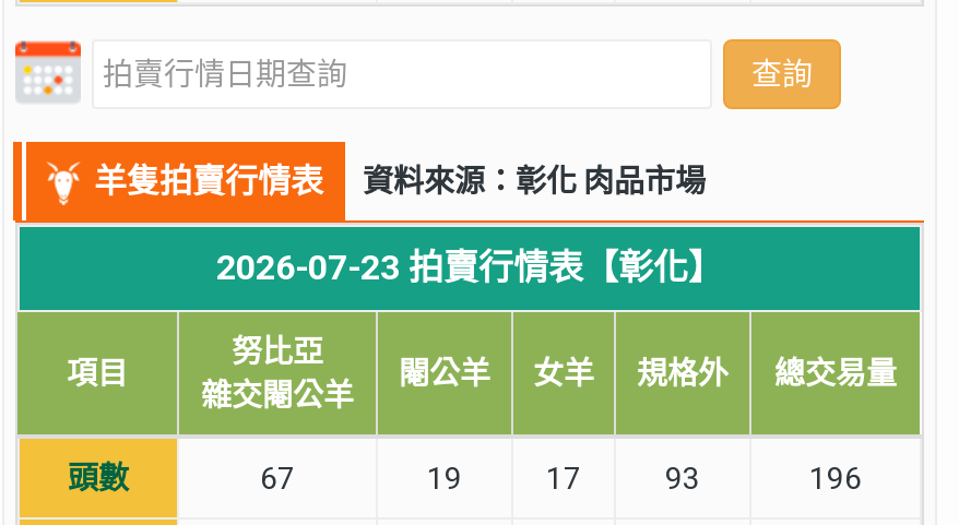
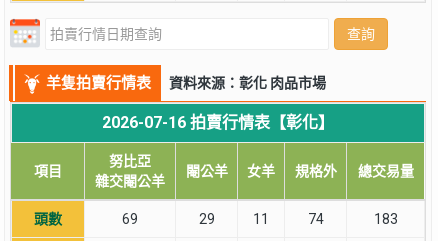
- 2026-07-23 拍賣行情表【彰化】
+ 2026-07-16 拍賣行情表【彰化】

- 67
+ 69

- 19
+ 29

- 17
+ 11

- 93
+ 74

- 196
+ 183
